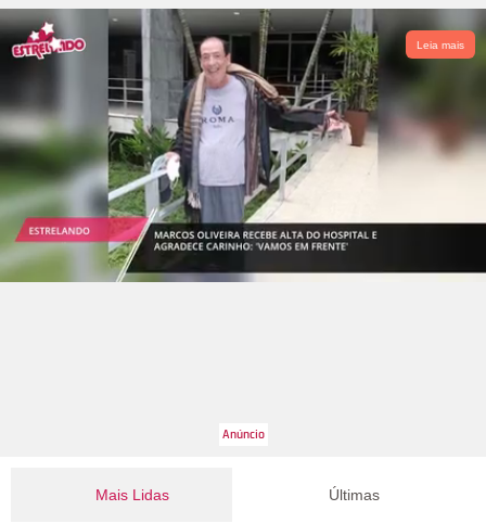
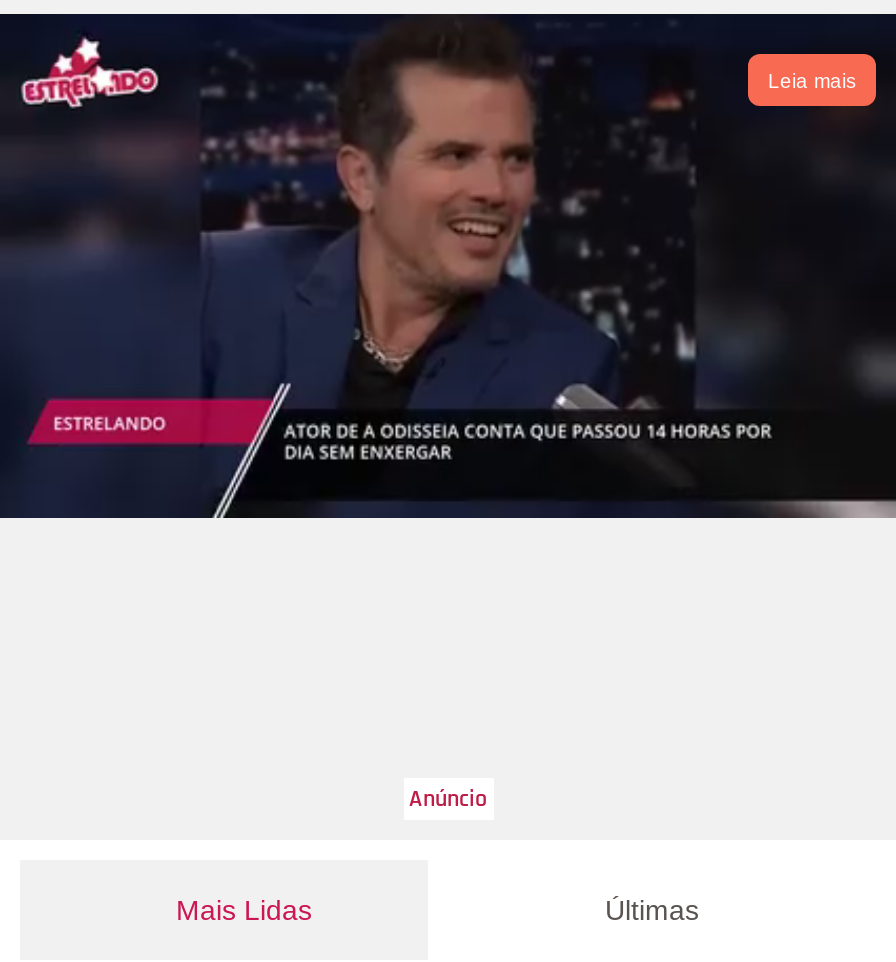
- [image]
+ [image]
